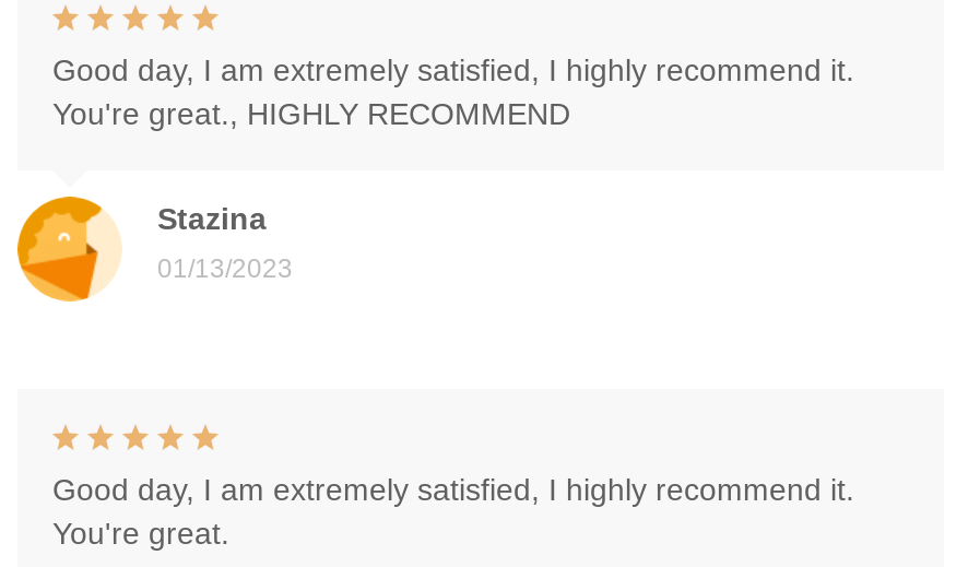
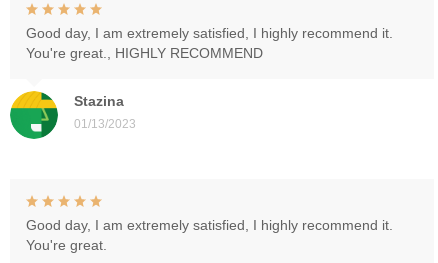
- [image]
+ [image]
